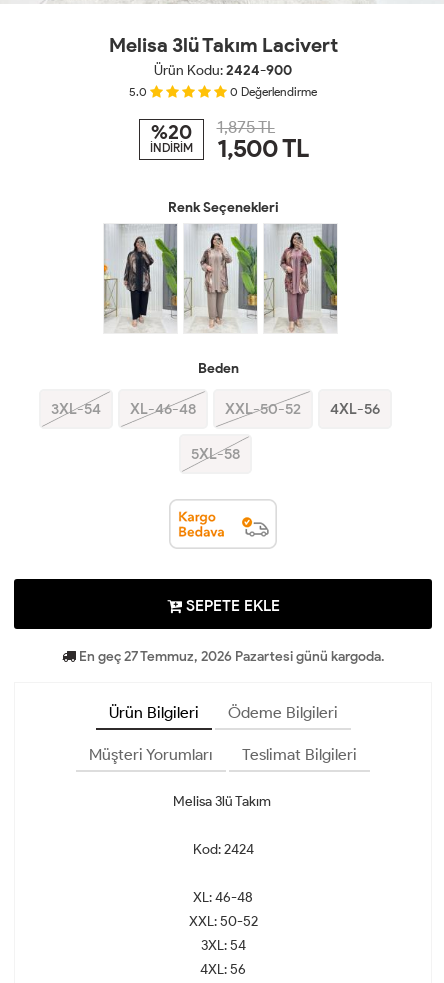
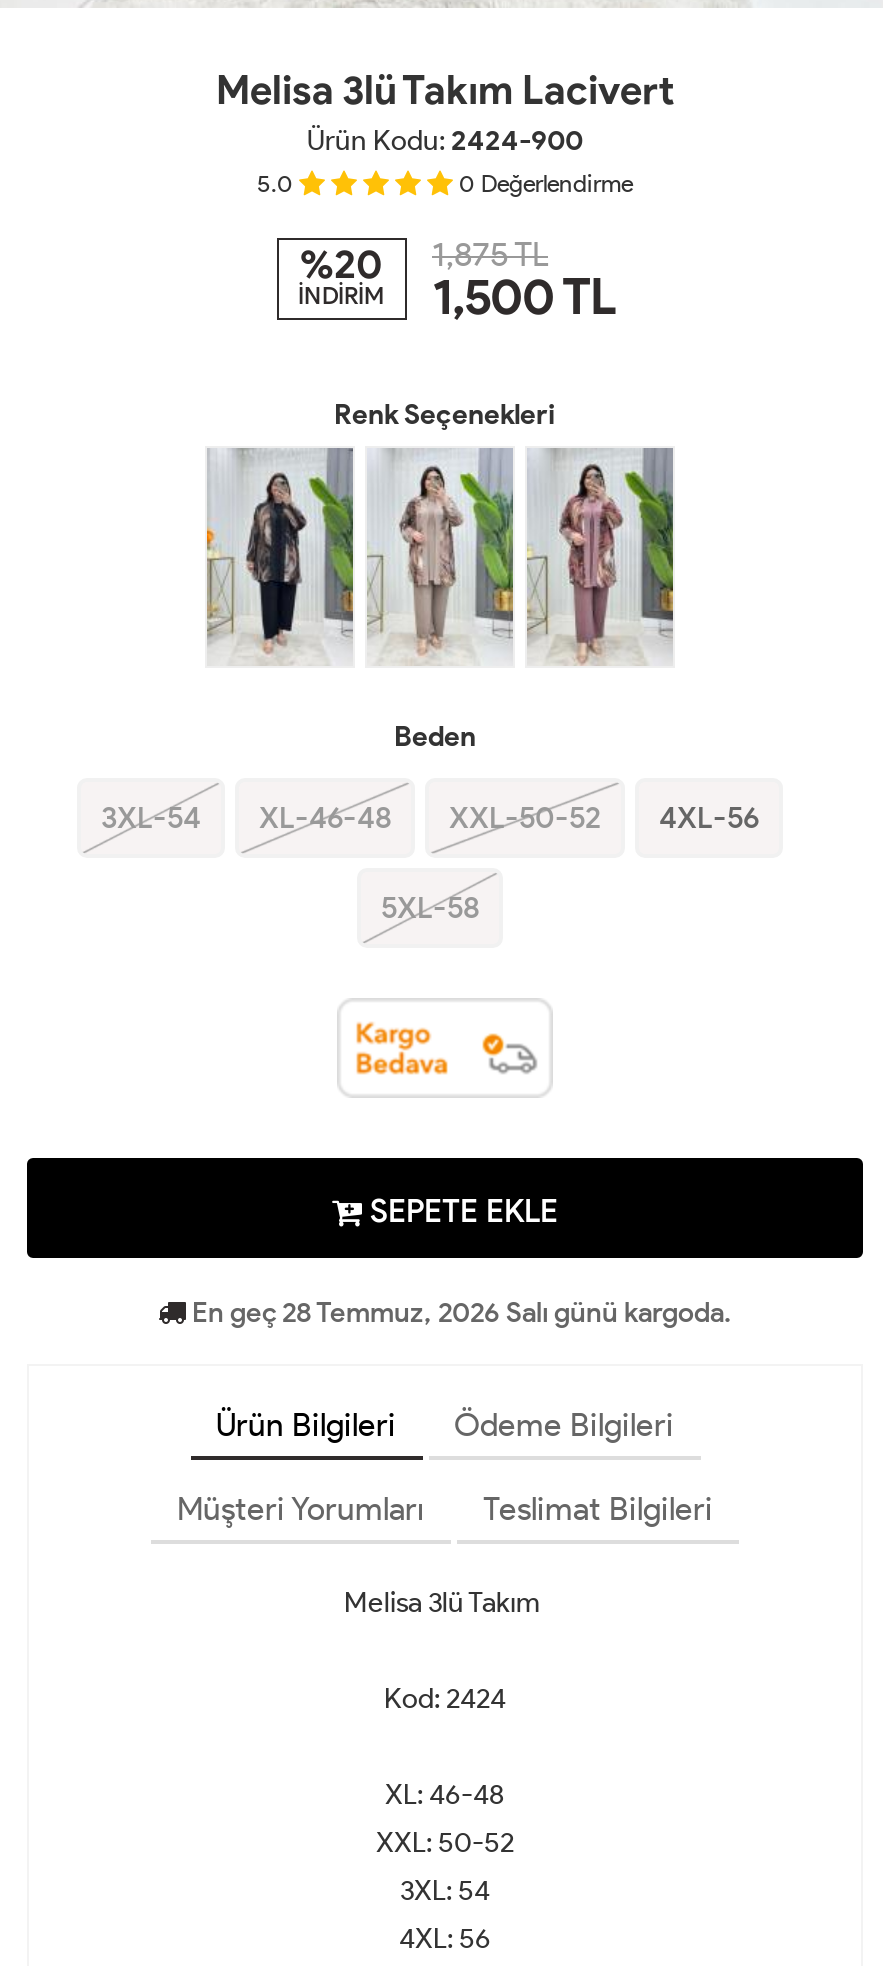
- En geç 27 Temmuz, 2026 Pazartesi günü kargoda.
+ En geç 28 Temmuz, 2026 Salı günü kargoda.
